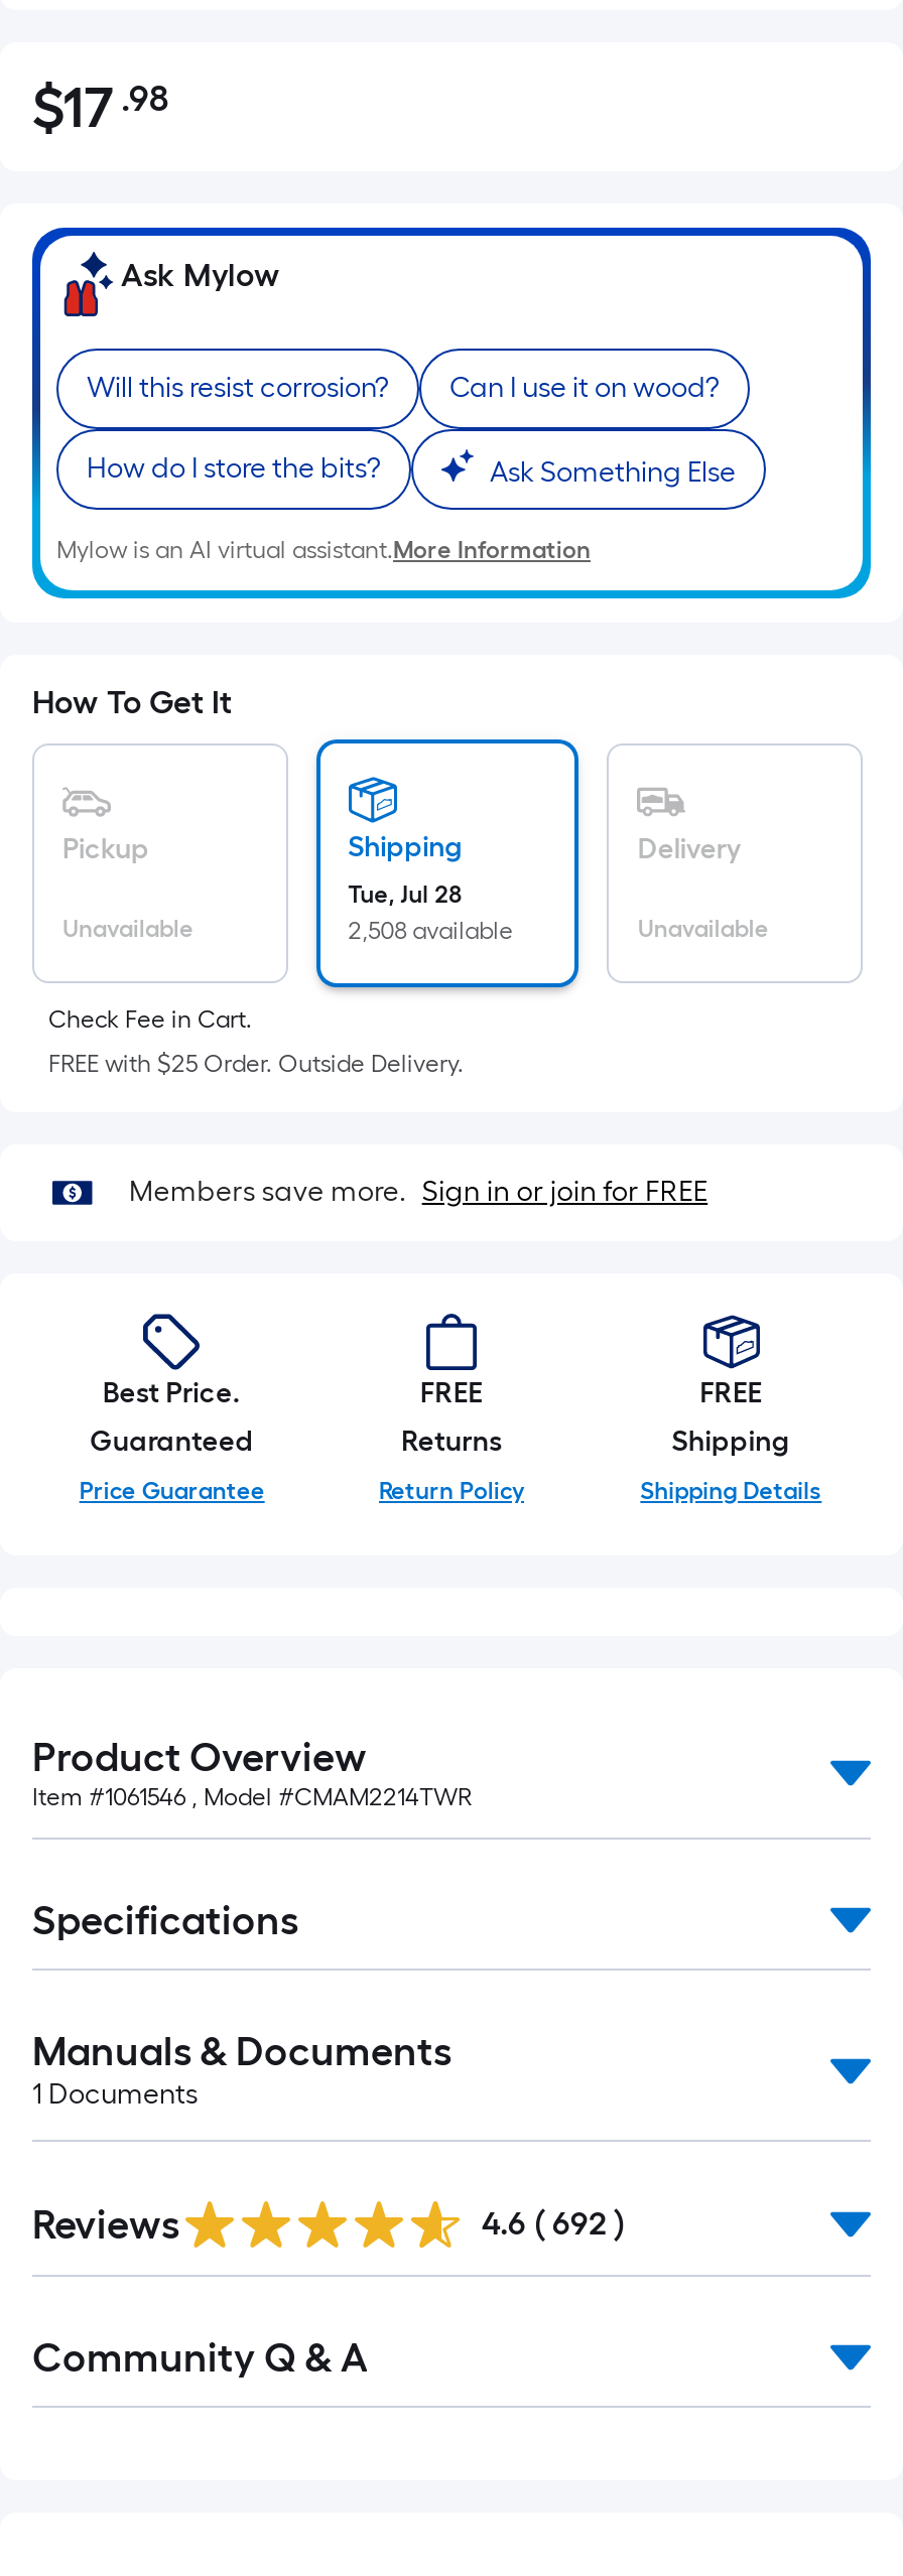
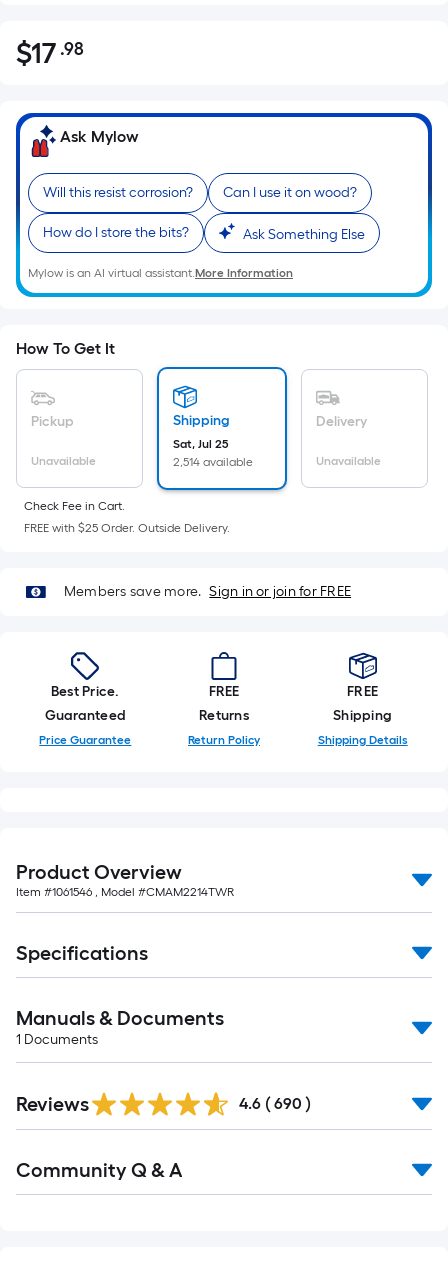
- Tue, Jul 28
+ Sat, Jul 25

- 2,508 available
+ 2,514 available

- 4.6 ( 692 )
+ 4.6 ( 690 )
